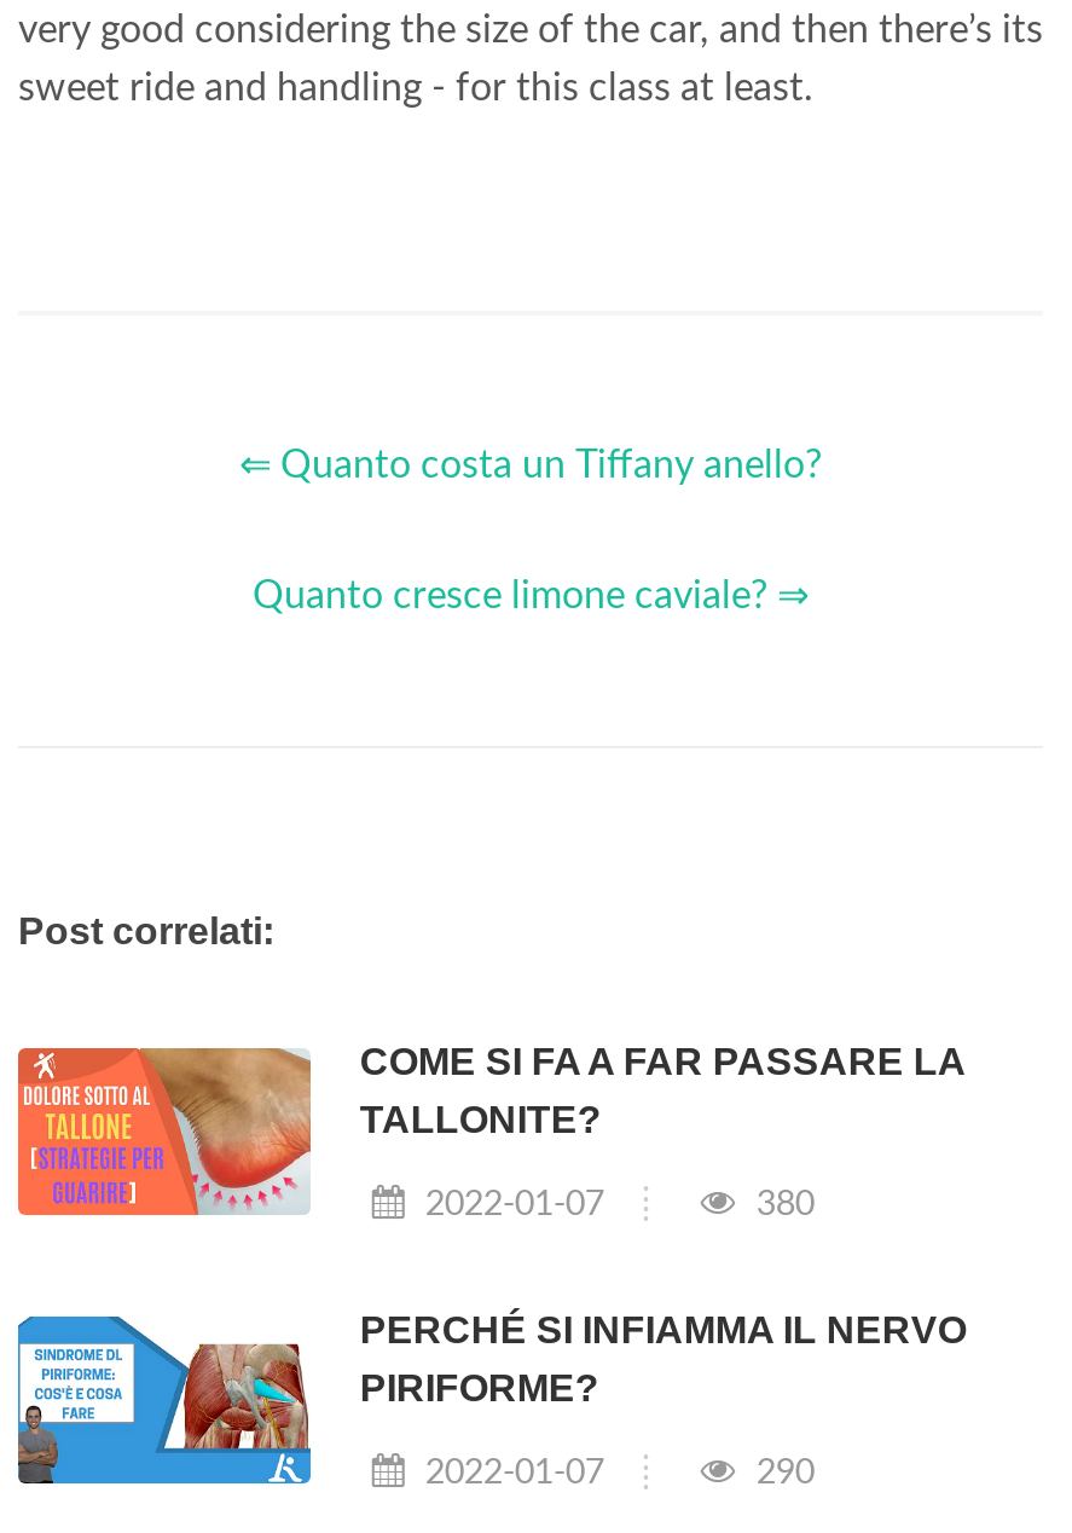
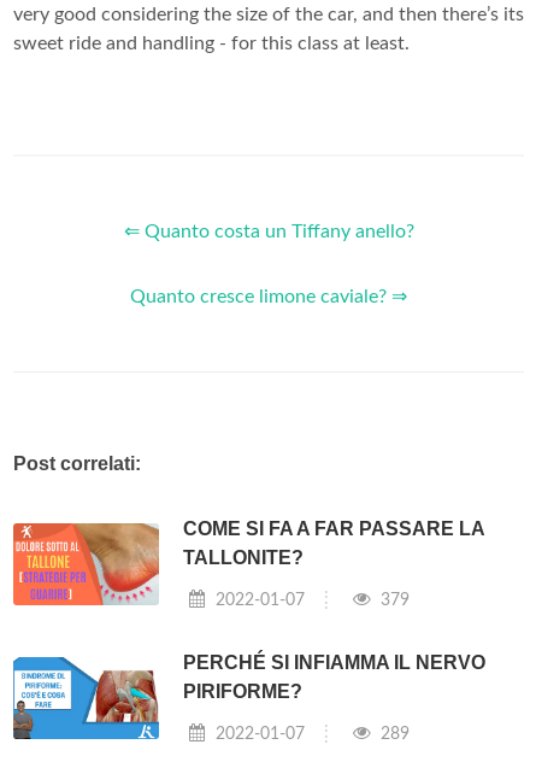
- 380
+ 379

- 290
+ 289
